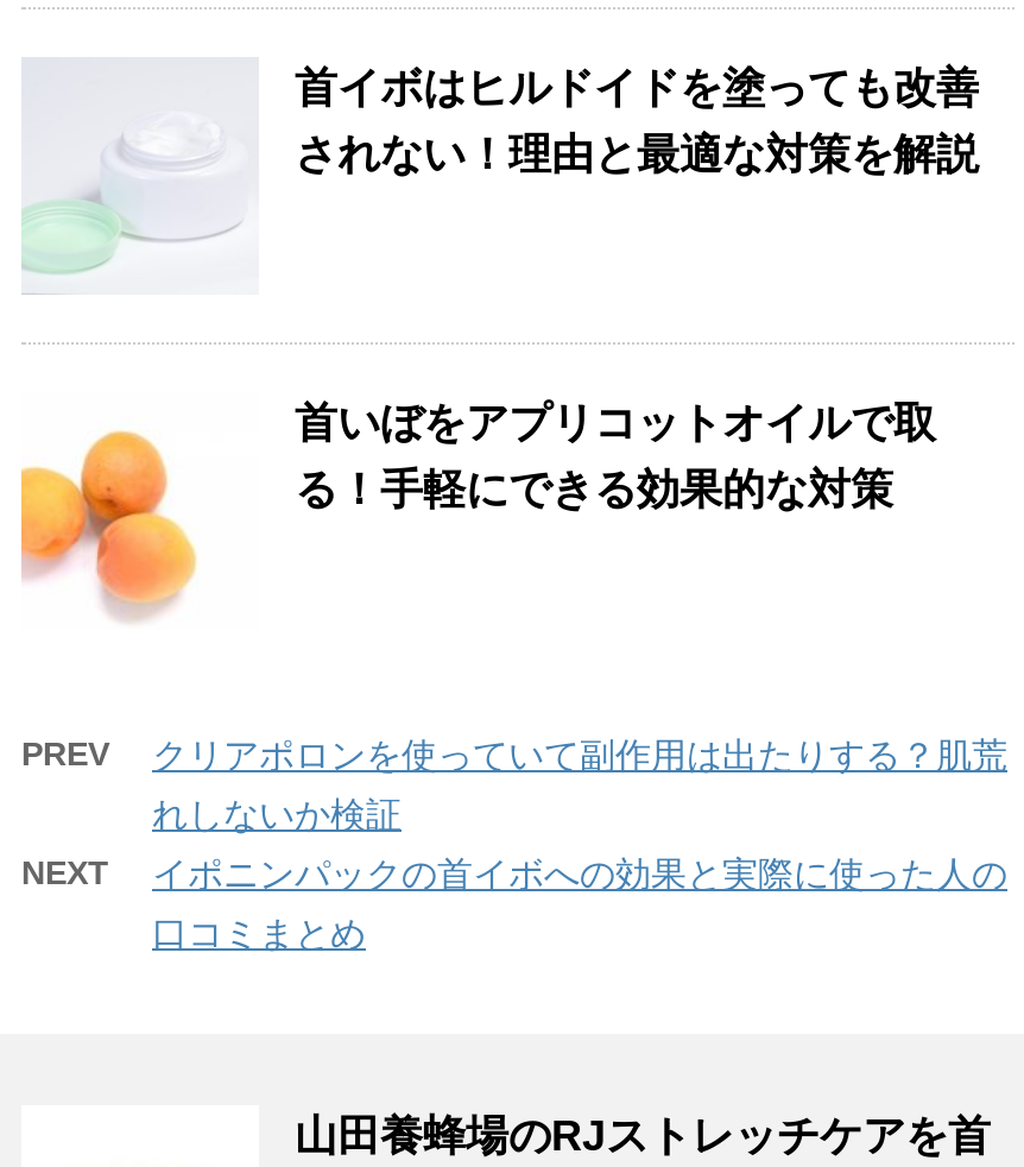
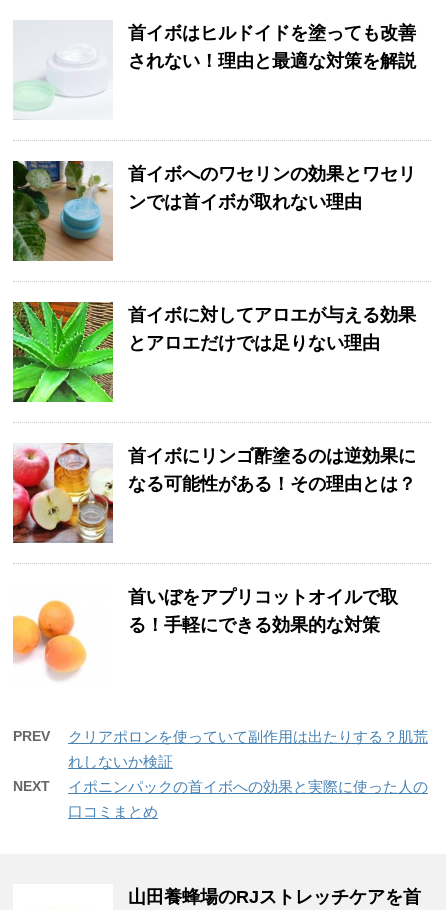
+ [image]
+ 首イボへのワセリンの効果とワセリ
+ ンでは首イボが取れない理由

+ [image]
+ 首イボに対してアロエが与える効果
+ とアロエだけでは足りない理由

+ [image]
+ 首イボにリンゴ酢塗るのは逆効果に
+ なる可能性がある！その理由とは？
